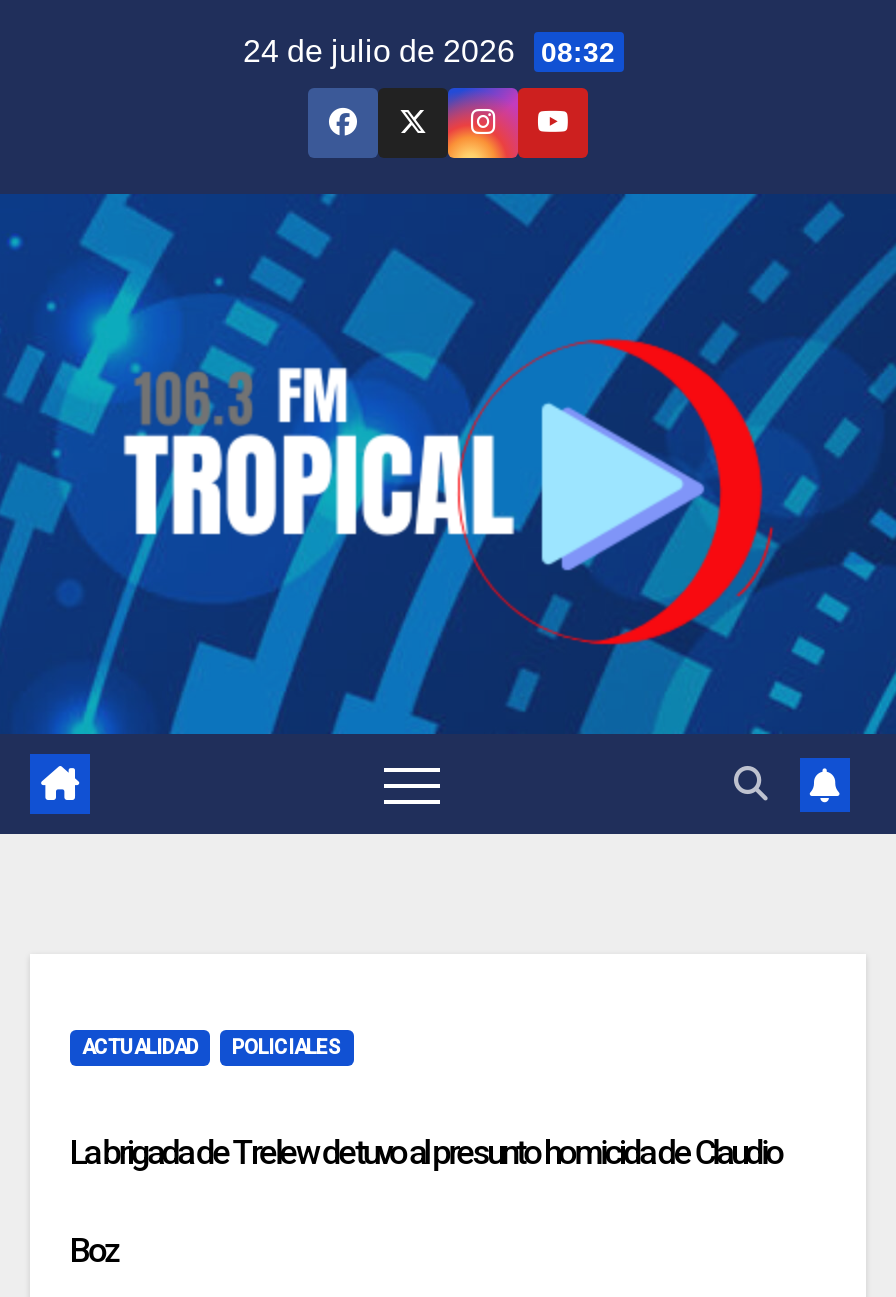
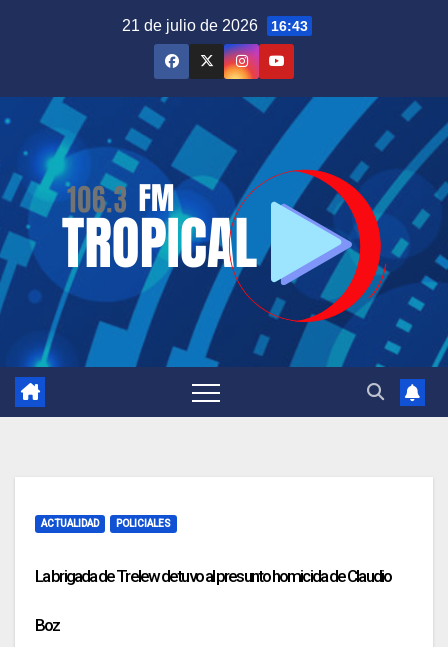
- 24 de julio de 2026 08:32
+ 21 de julio de 2026 16:43
